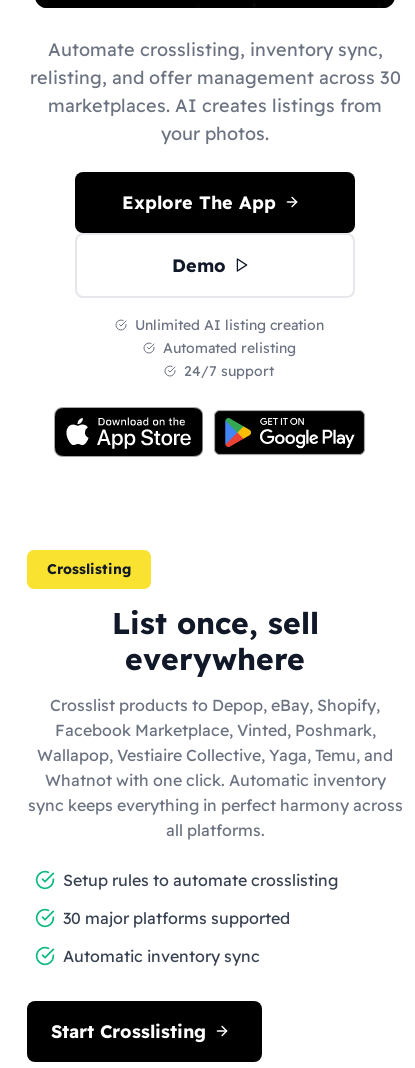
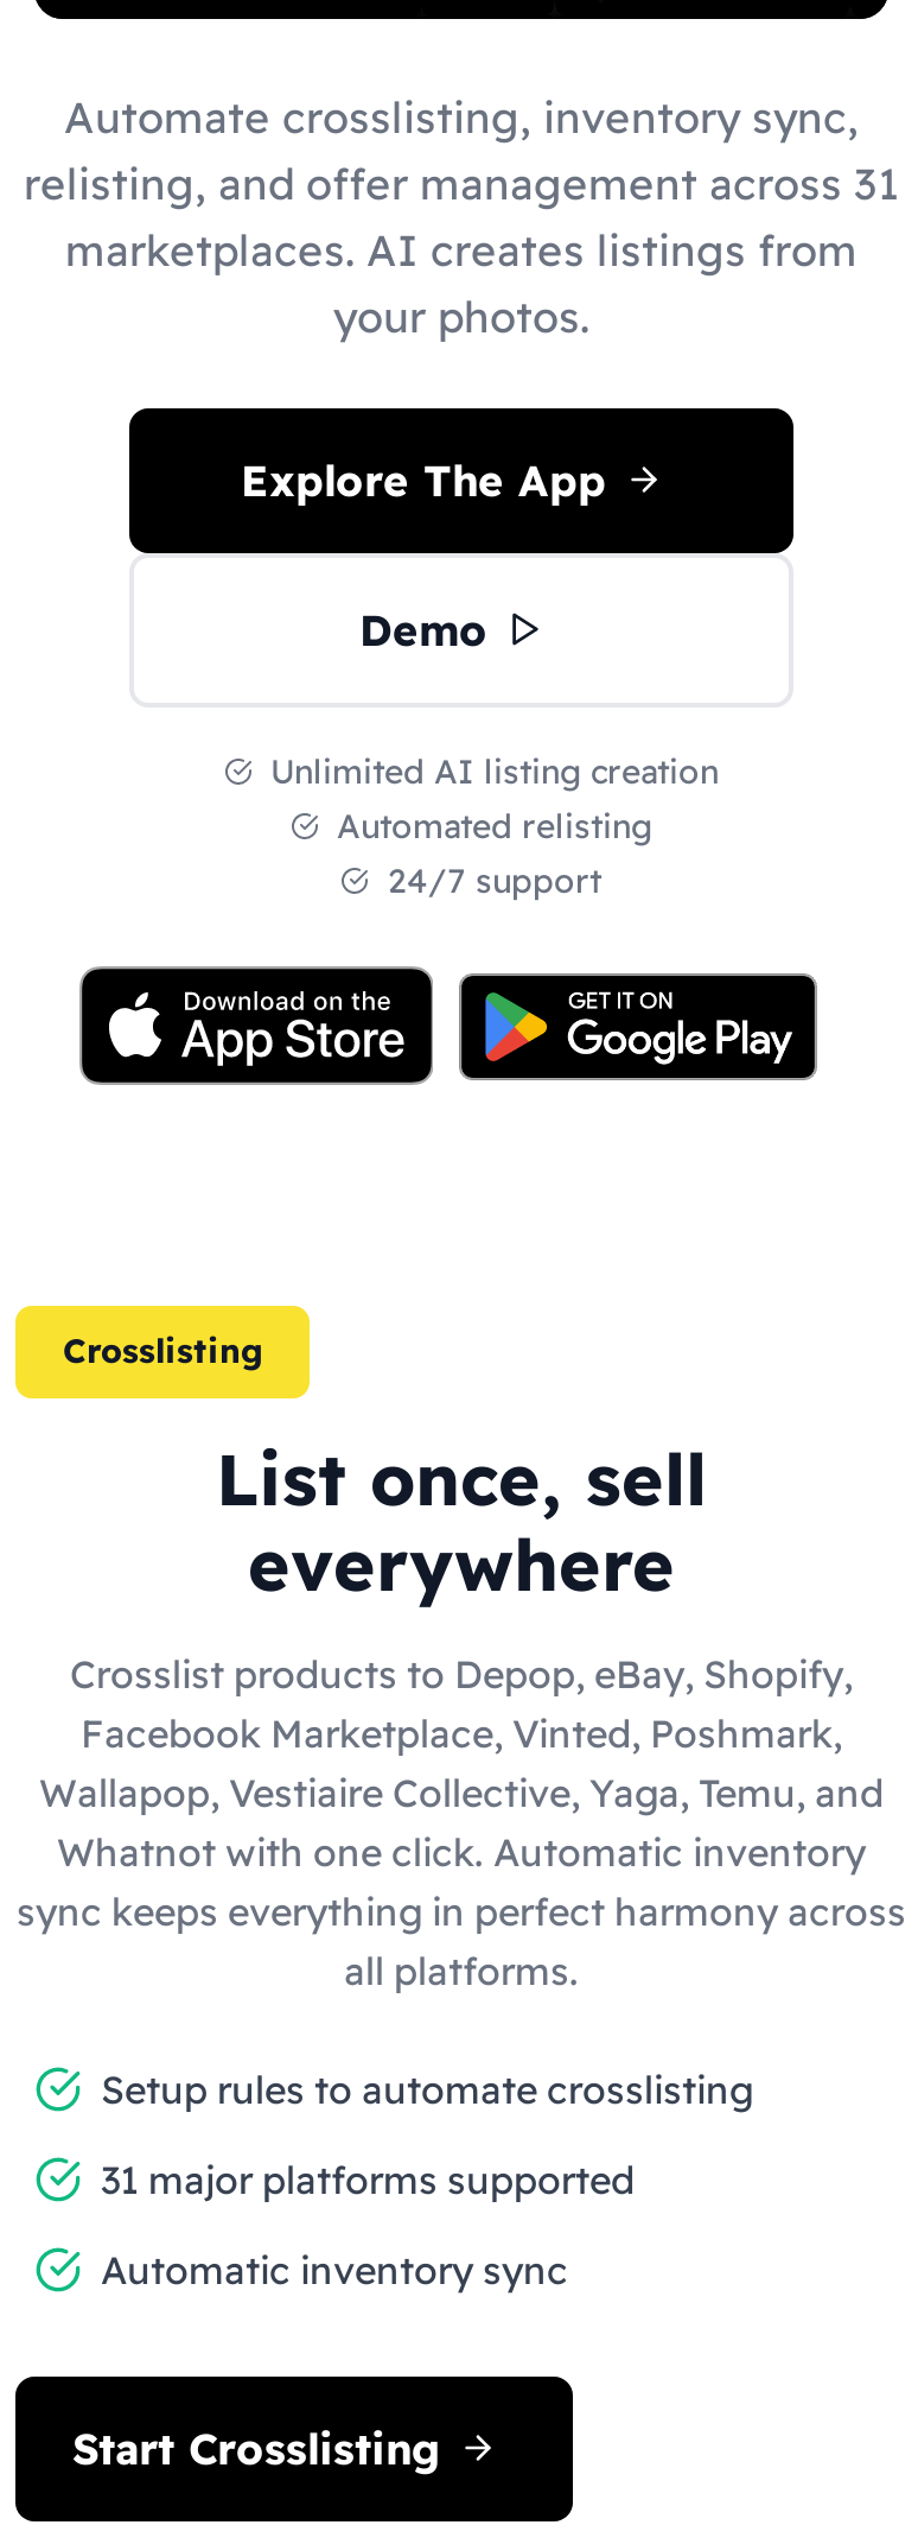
- relisting, and offer management across 30
+ relisting, and offer management across 31

- 30 major platforms supported
+ 31 major platforms supported
